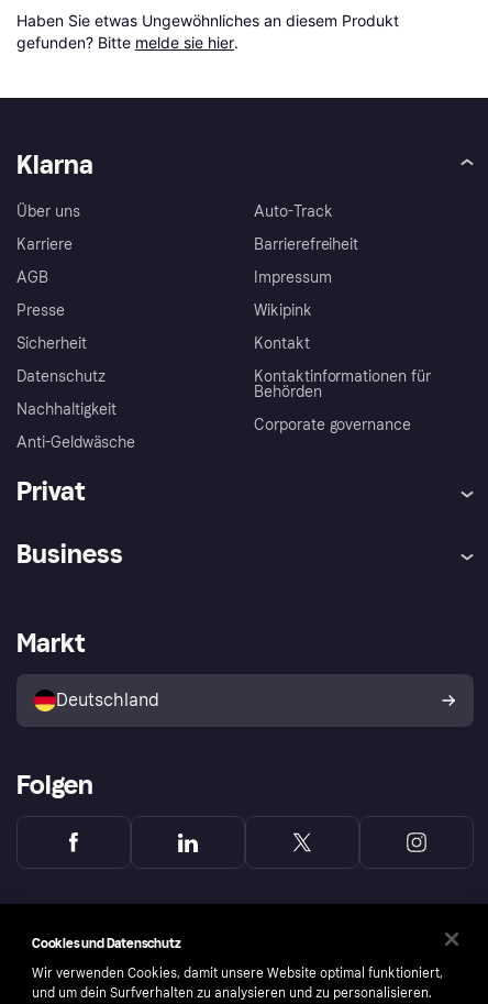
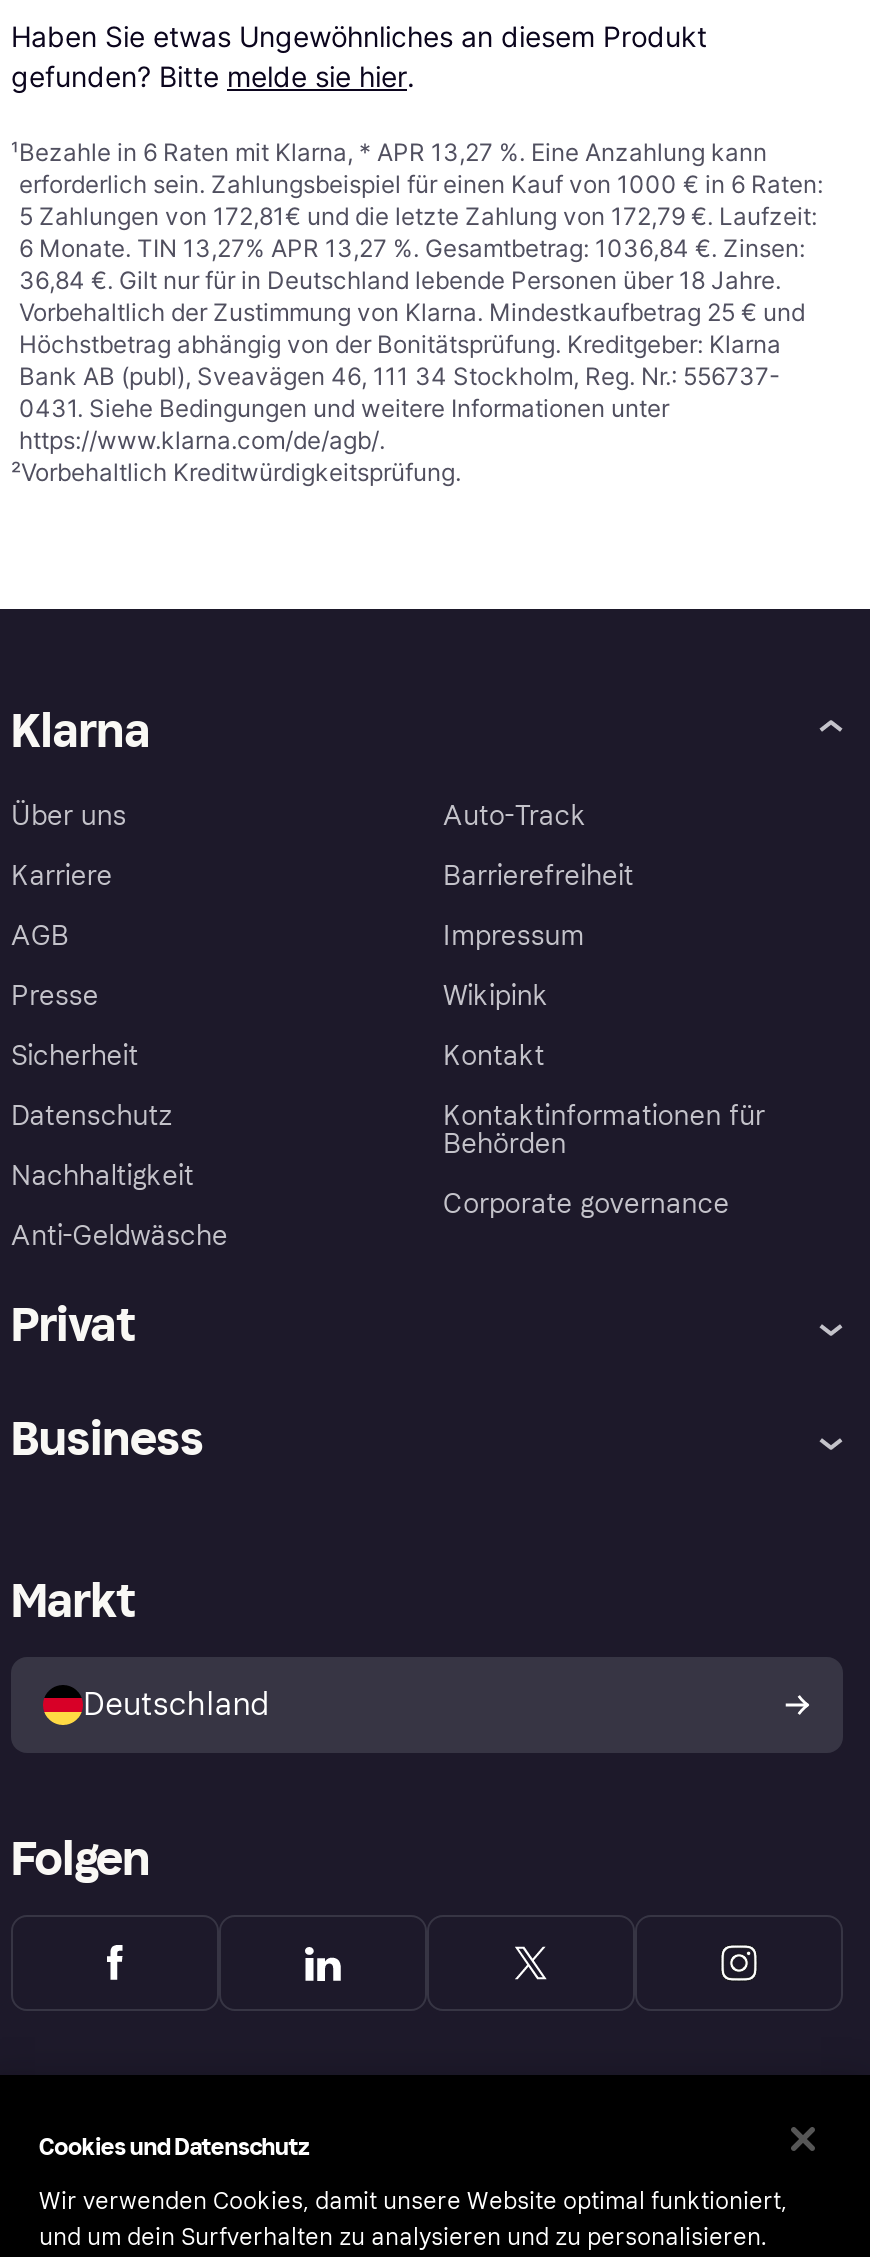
+ ¹Bezahle in 6 Raten mit Klarna, * APR 13,27 %. Eine Anzahlung kann
+ erforderlich sein. Zahlungsbeispiel für einen Kauf von 1000 € in 6 Raten:
+ 5 Zahlungen von 172,81€ und die letzte Zahlung von 172,79 €. Laufzeit:
+ 6 Monate. TIN 13,27% APR 13,27 %. Gesamtbetrag: 1036,84 €. Zinsen:
+ 36,84 €. Gilt nur für in Deutschland lebende Personen über 18 Jahre.
+ Vorbehaltlich der Zustimmung von Klarna. Mindestkaufbetrag 25 € und
+ Höchstbetrag abhängig von der Bonitätsprüfung. Kreditgeber: Klarna
+ Bank AB (publ), Sveavägen 46, 111 34 Stockholm, Reg. Nr.: 556737-
+ 0431. Siehe Bedingungen und weitere Informationen unter
+ https://www.klarna.com/de/agb/.
+ ²Vorbehaltlich Kreditwürdigkeitsprüfung.
